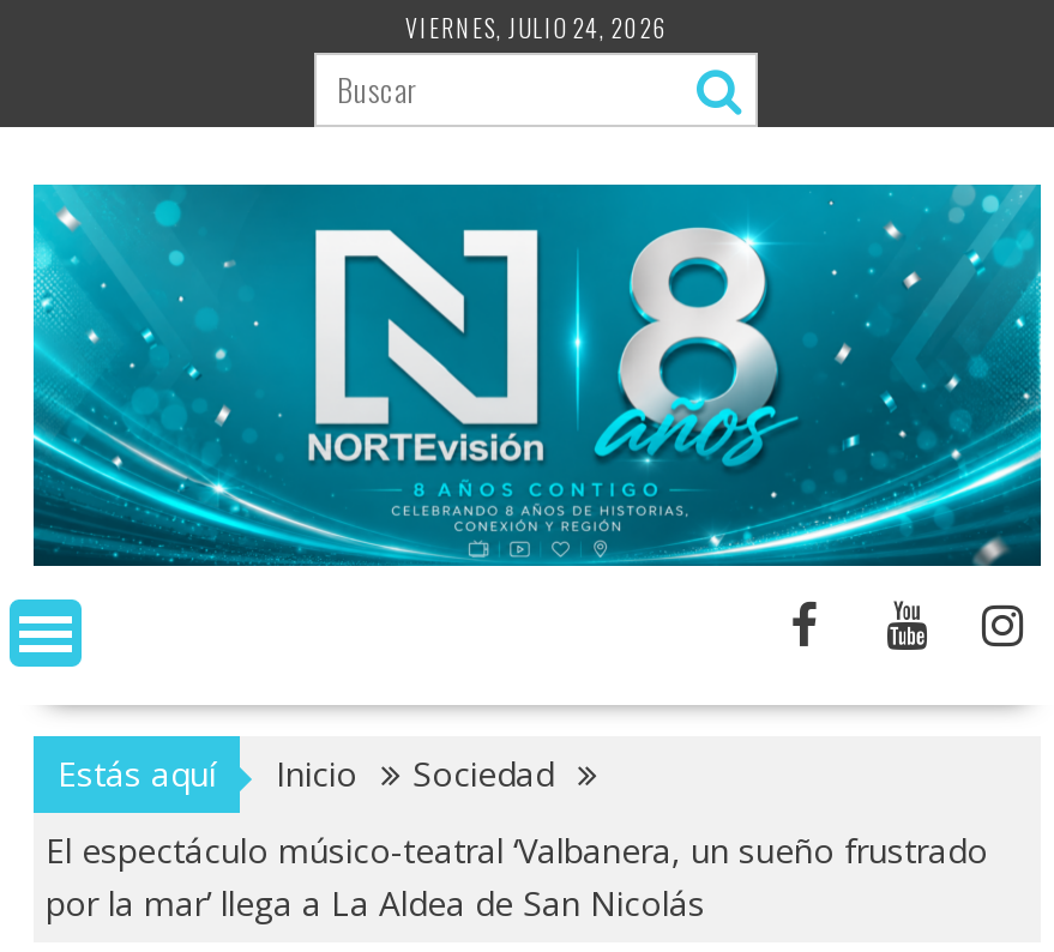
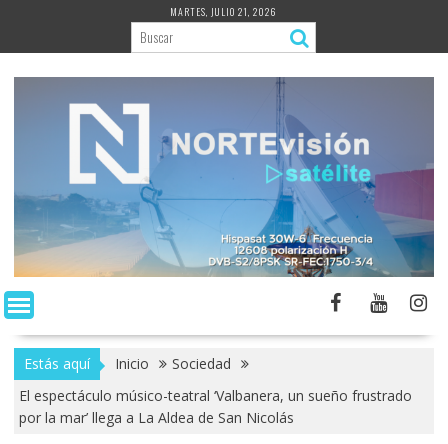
- VIERNES, JULIO 24, 2026
+ MARTES, JULIO 21, 2026

- [image]
+ [image]
